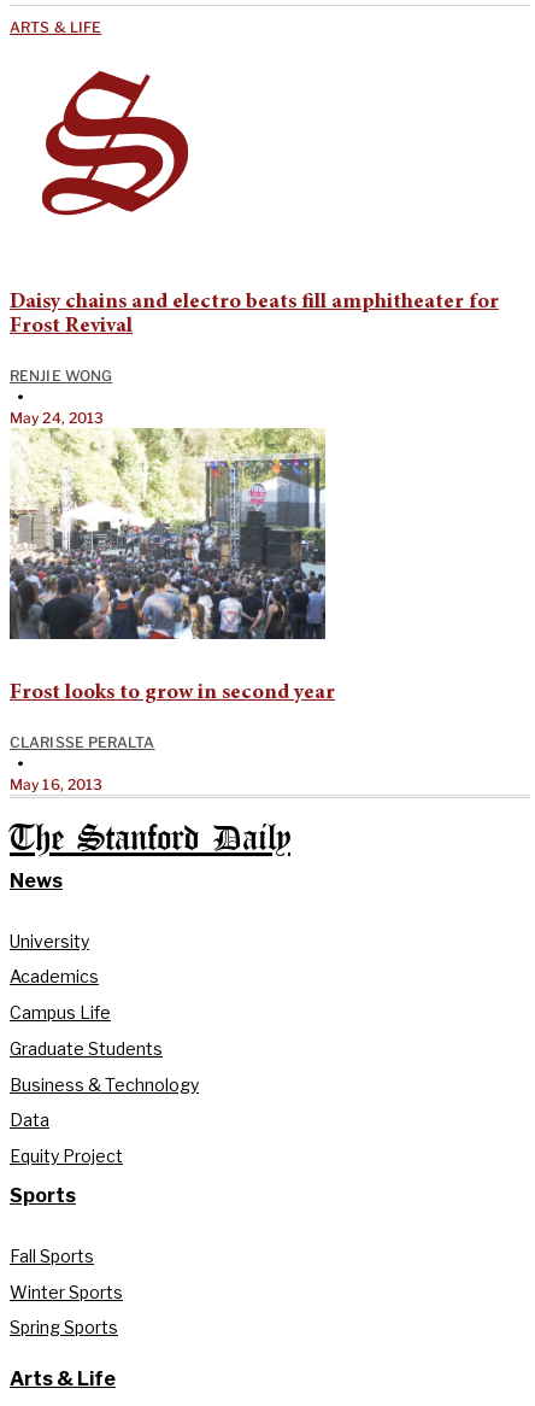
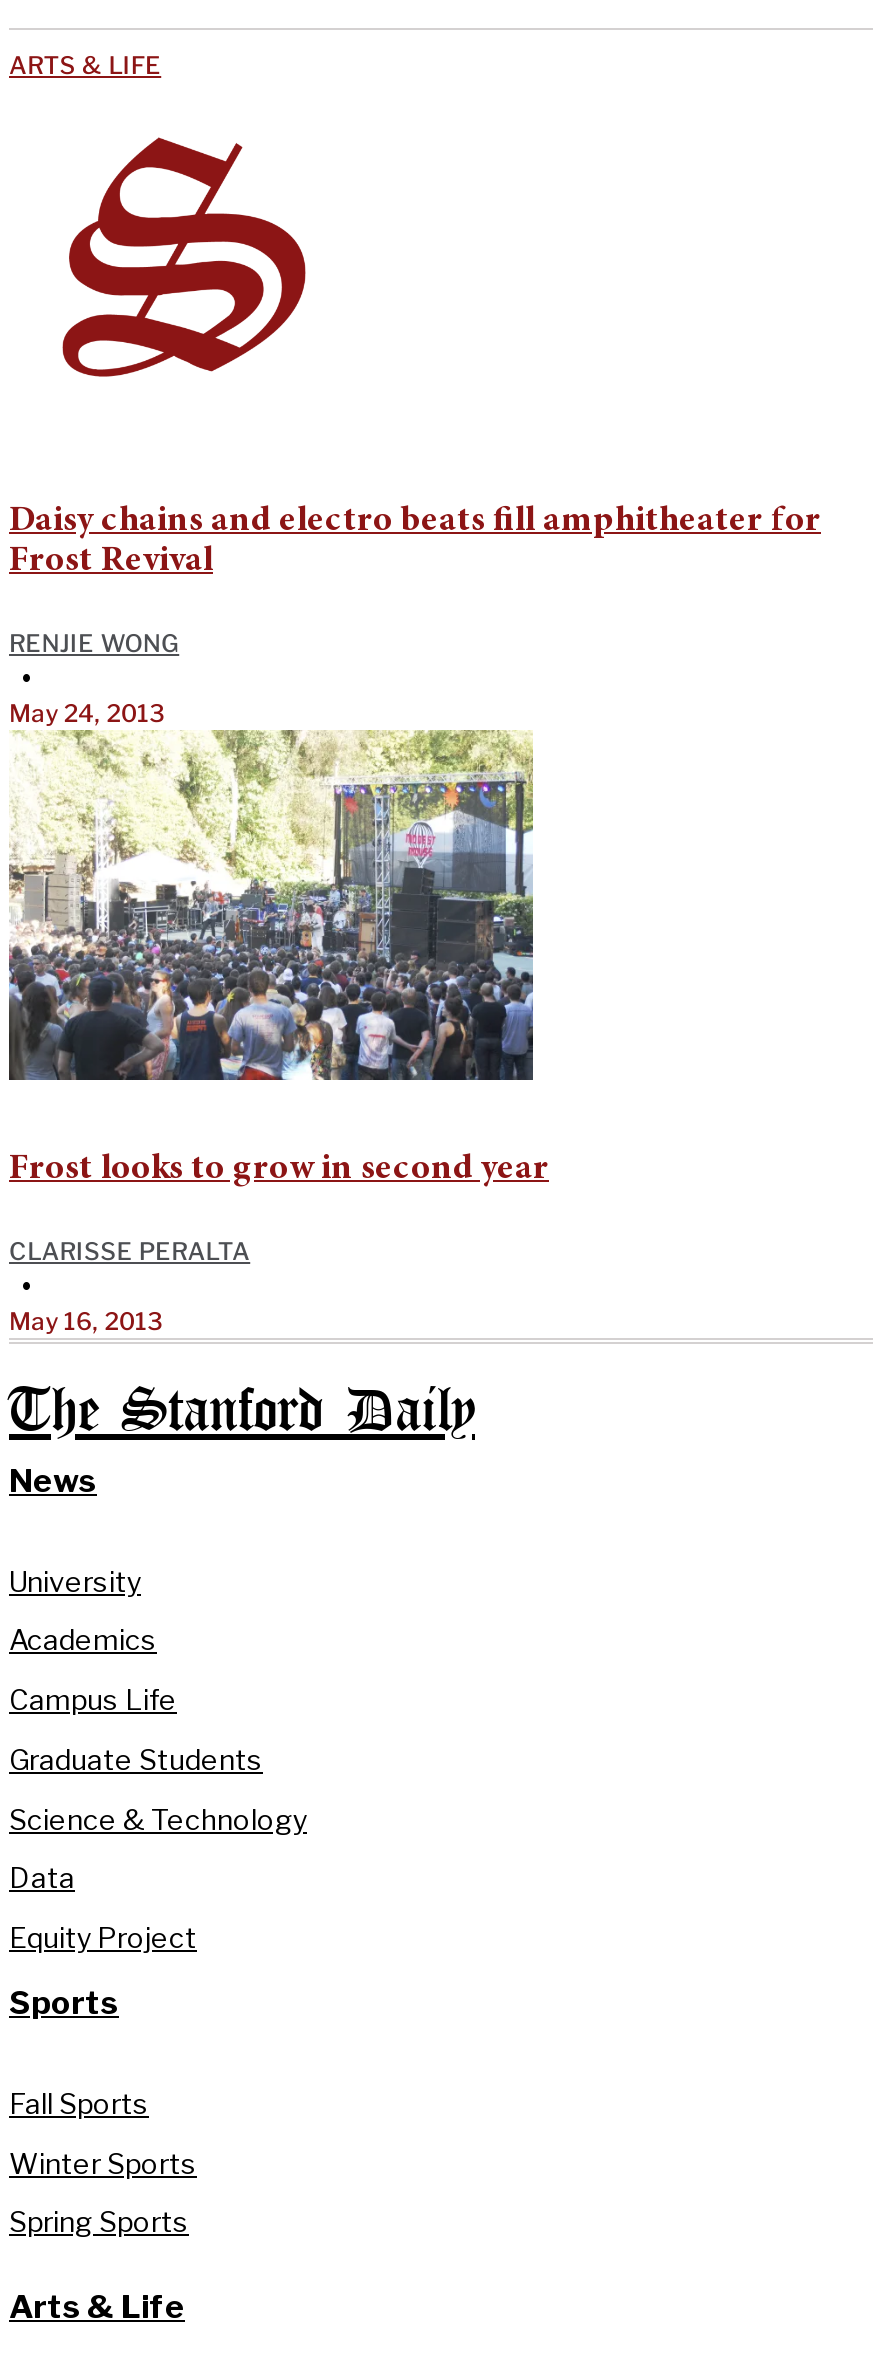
- Business & Technology
+ Science & Technology
